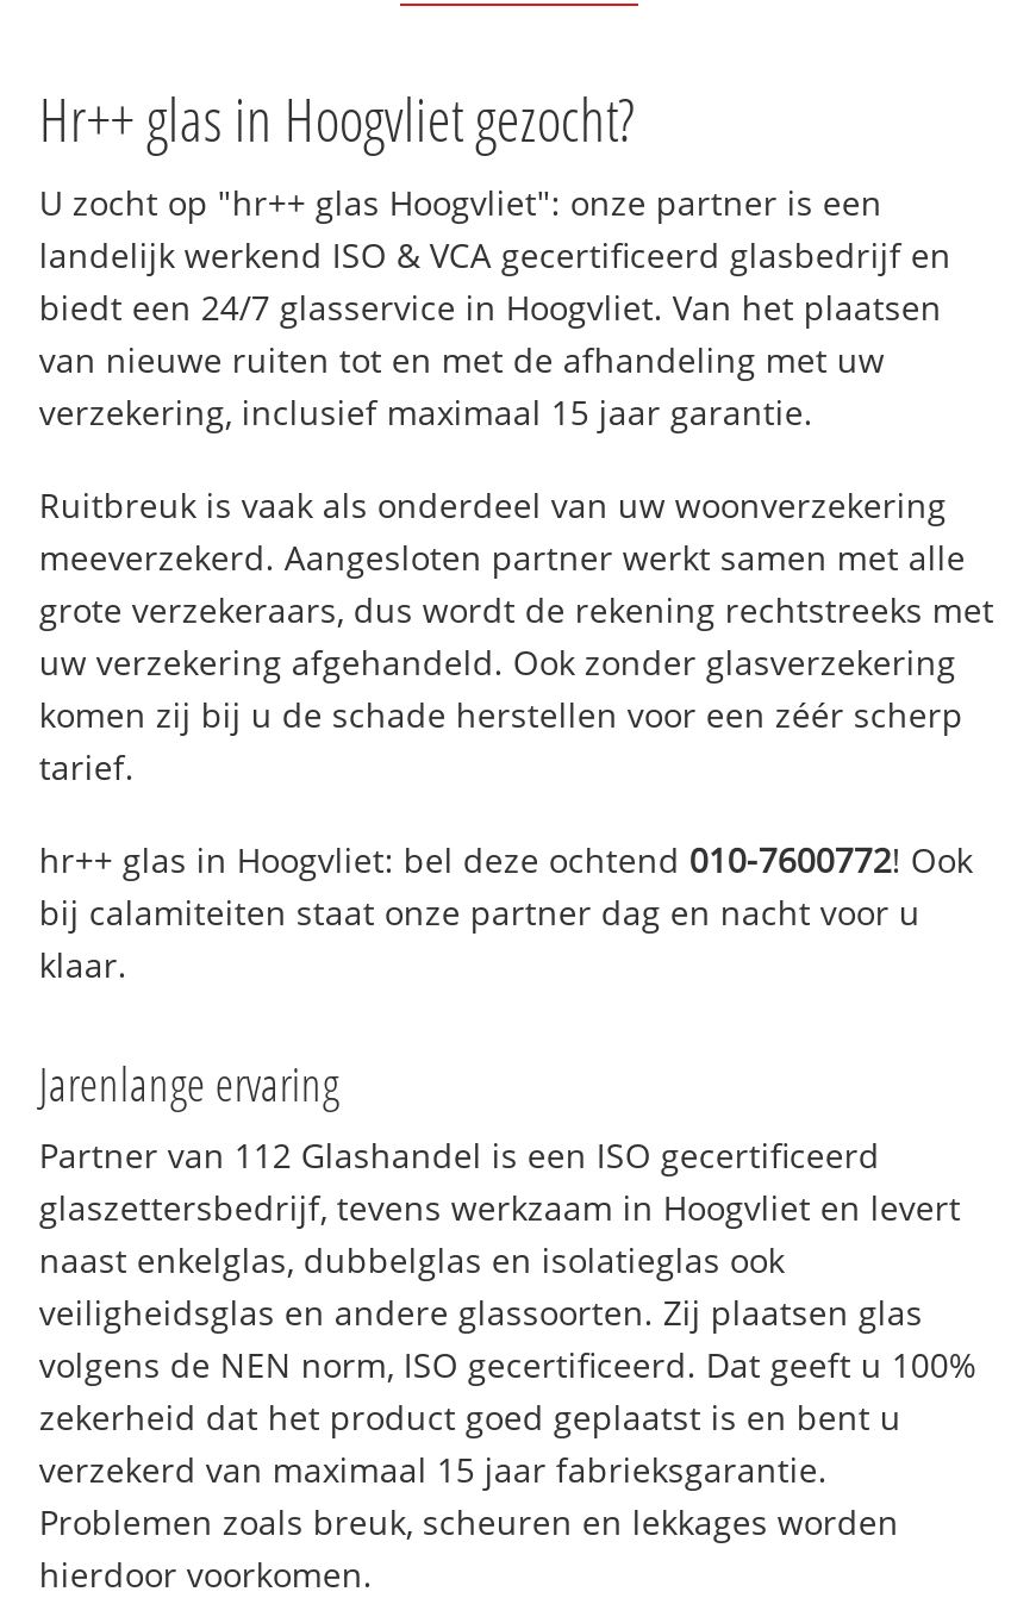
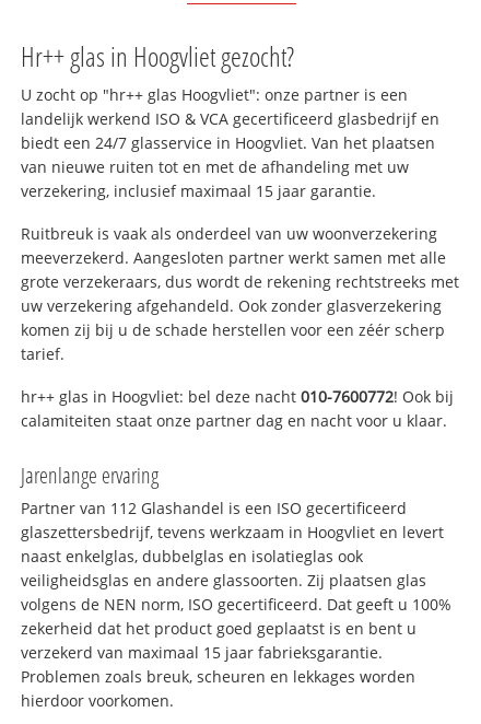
- hr++ glas in Hoogvliet: bel deze ochtend 010-7600772! Ook
- bij calamiteiten staat onze partner dag en nacht voor u
- klaar.
+ hr++ glas in Hoogvliet: bel deze nacht 010-7600772! Ook bij
+ calamiteiten staat onze partner dag en nacht voor u klaar.
